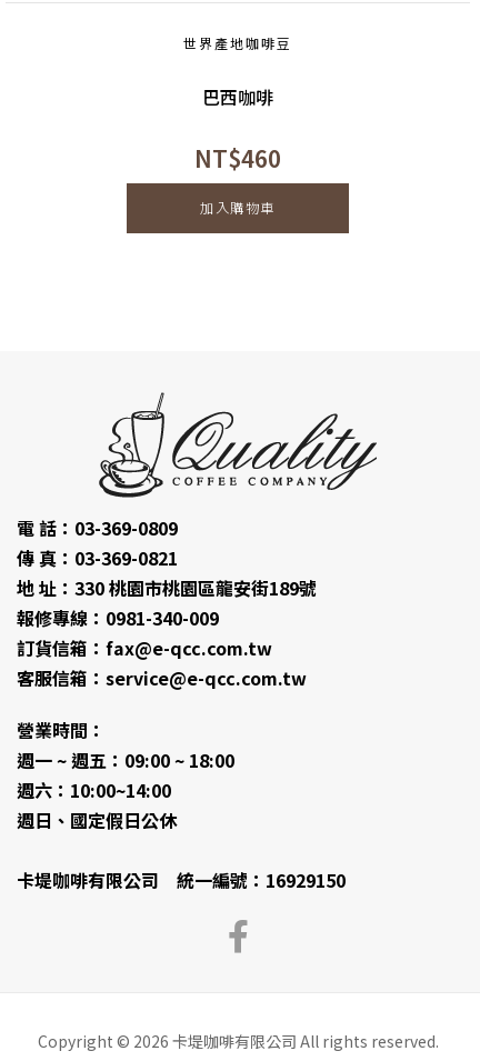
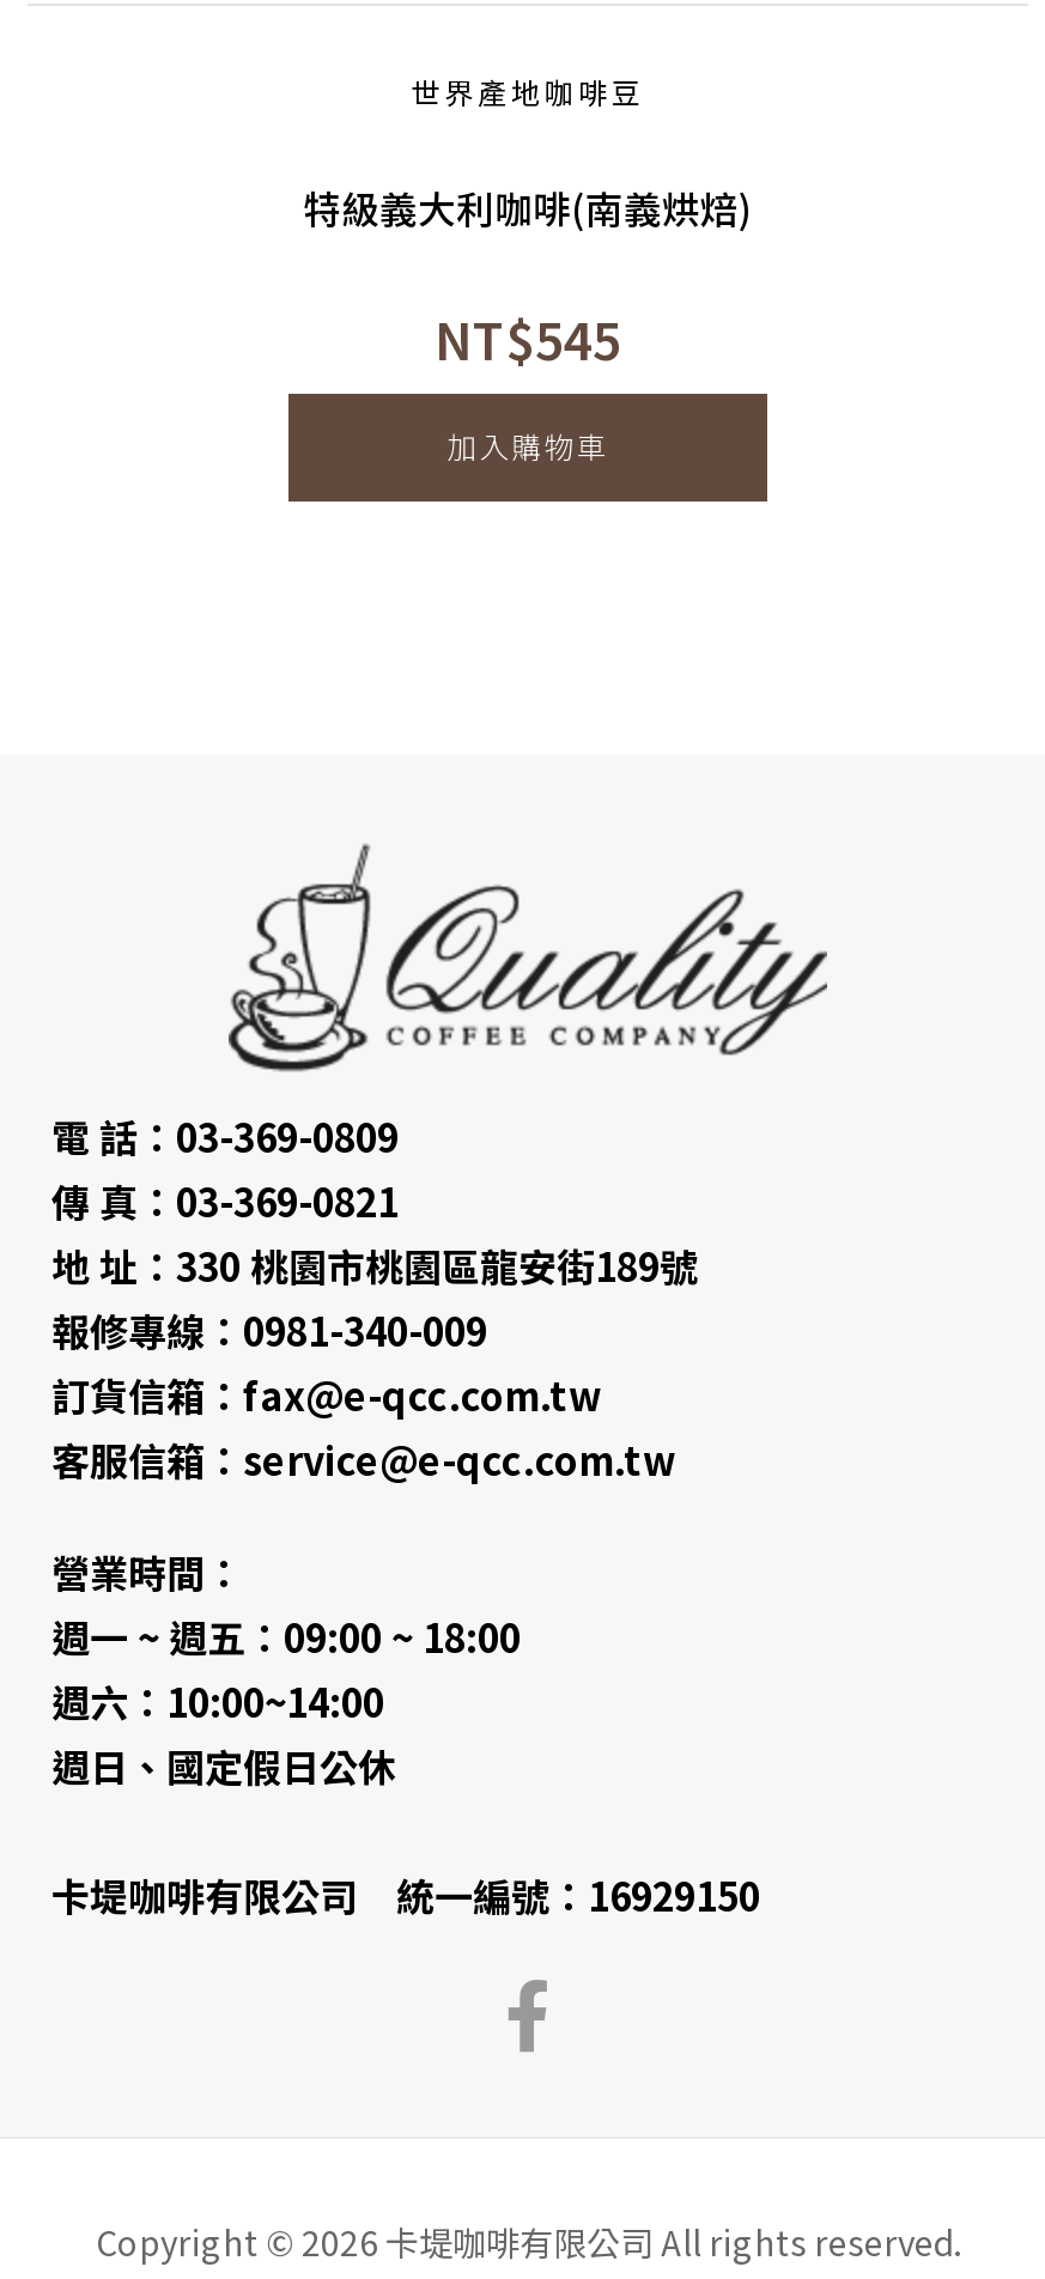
- 巴西咖啡
+ 特級義大利咖啡(南義烘焙)

- NT$460
+ NT$545
